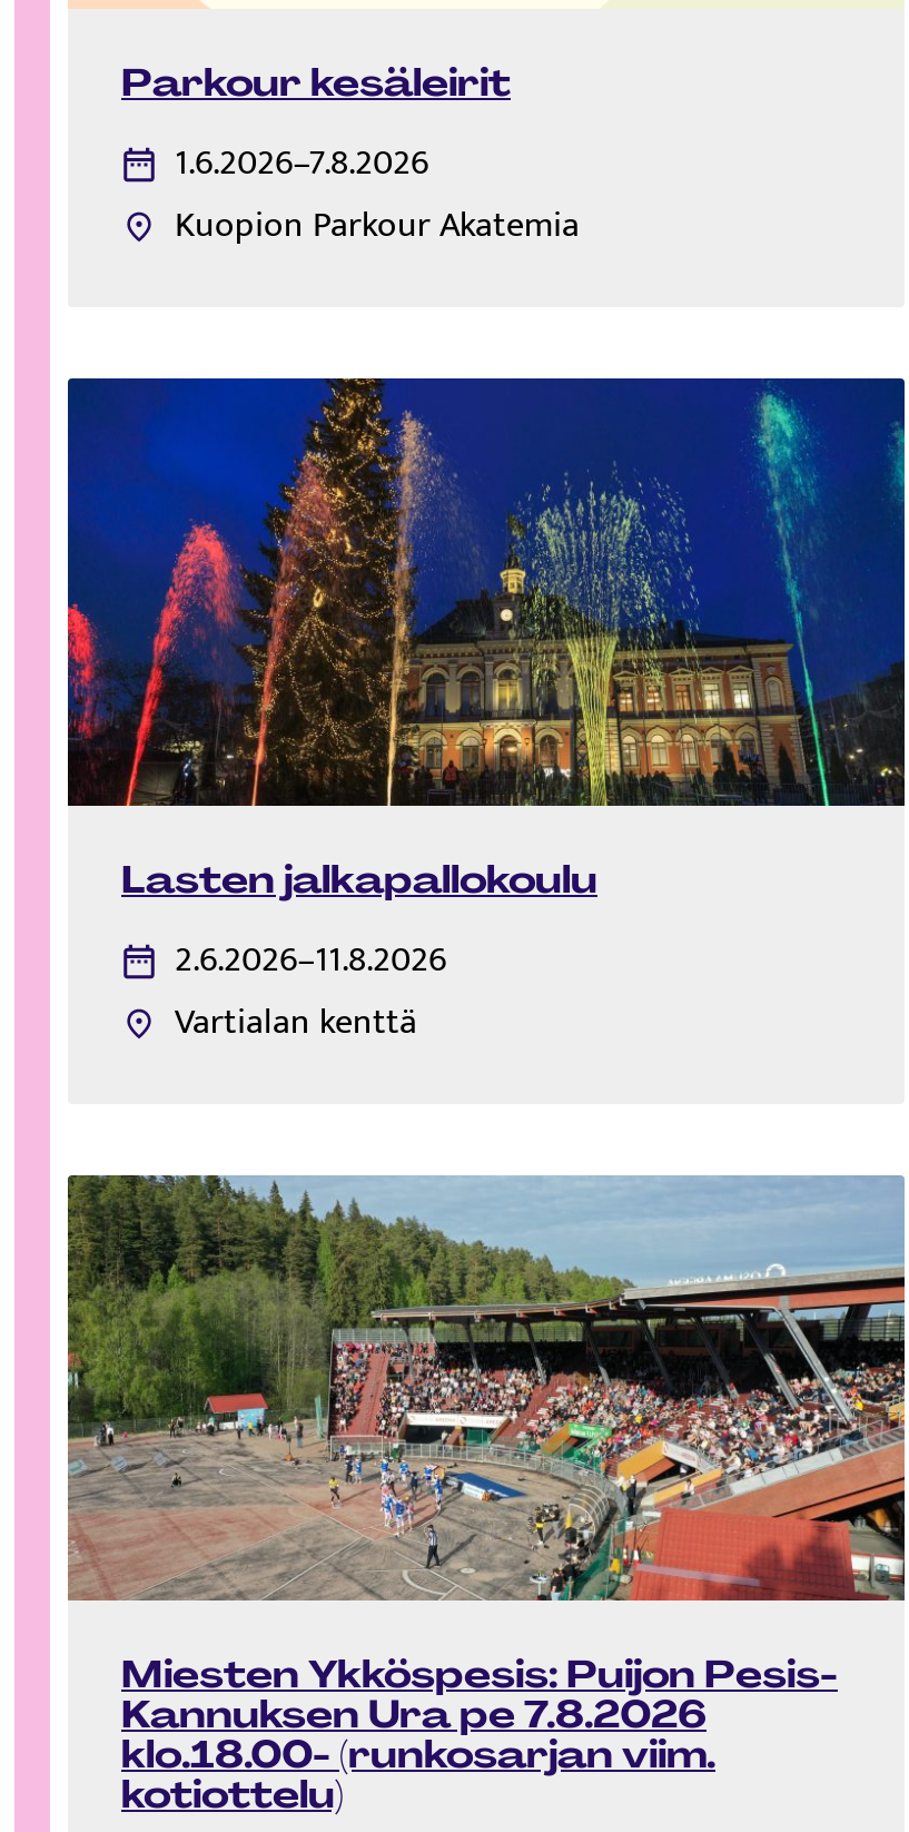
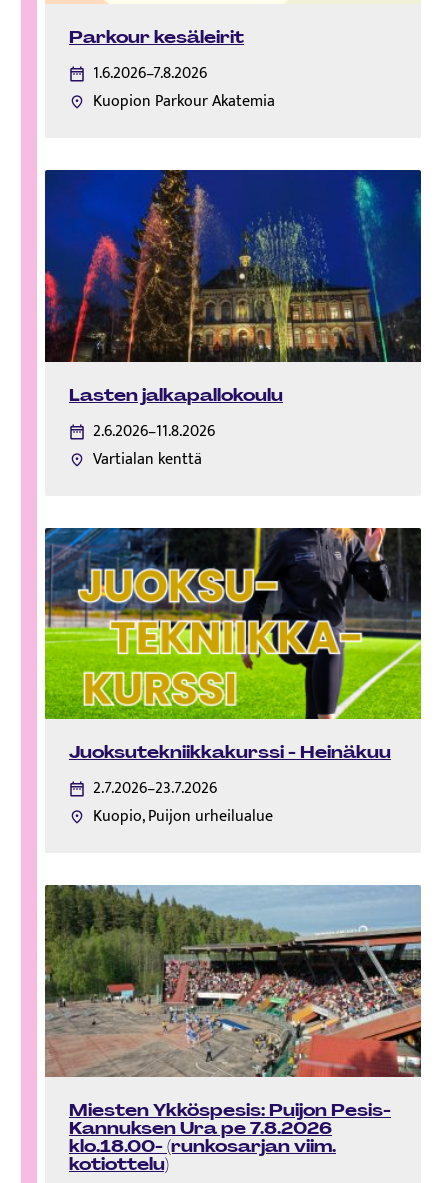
+ [image]
+ Juoksutekniikkakurssi - Heinäkuu
+ 2.7.2026–23.7.2026
+ Kuopio, Puijon urheilualue
